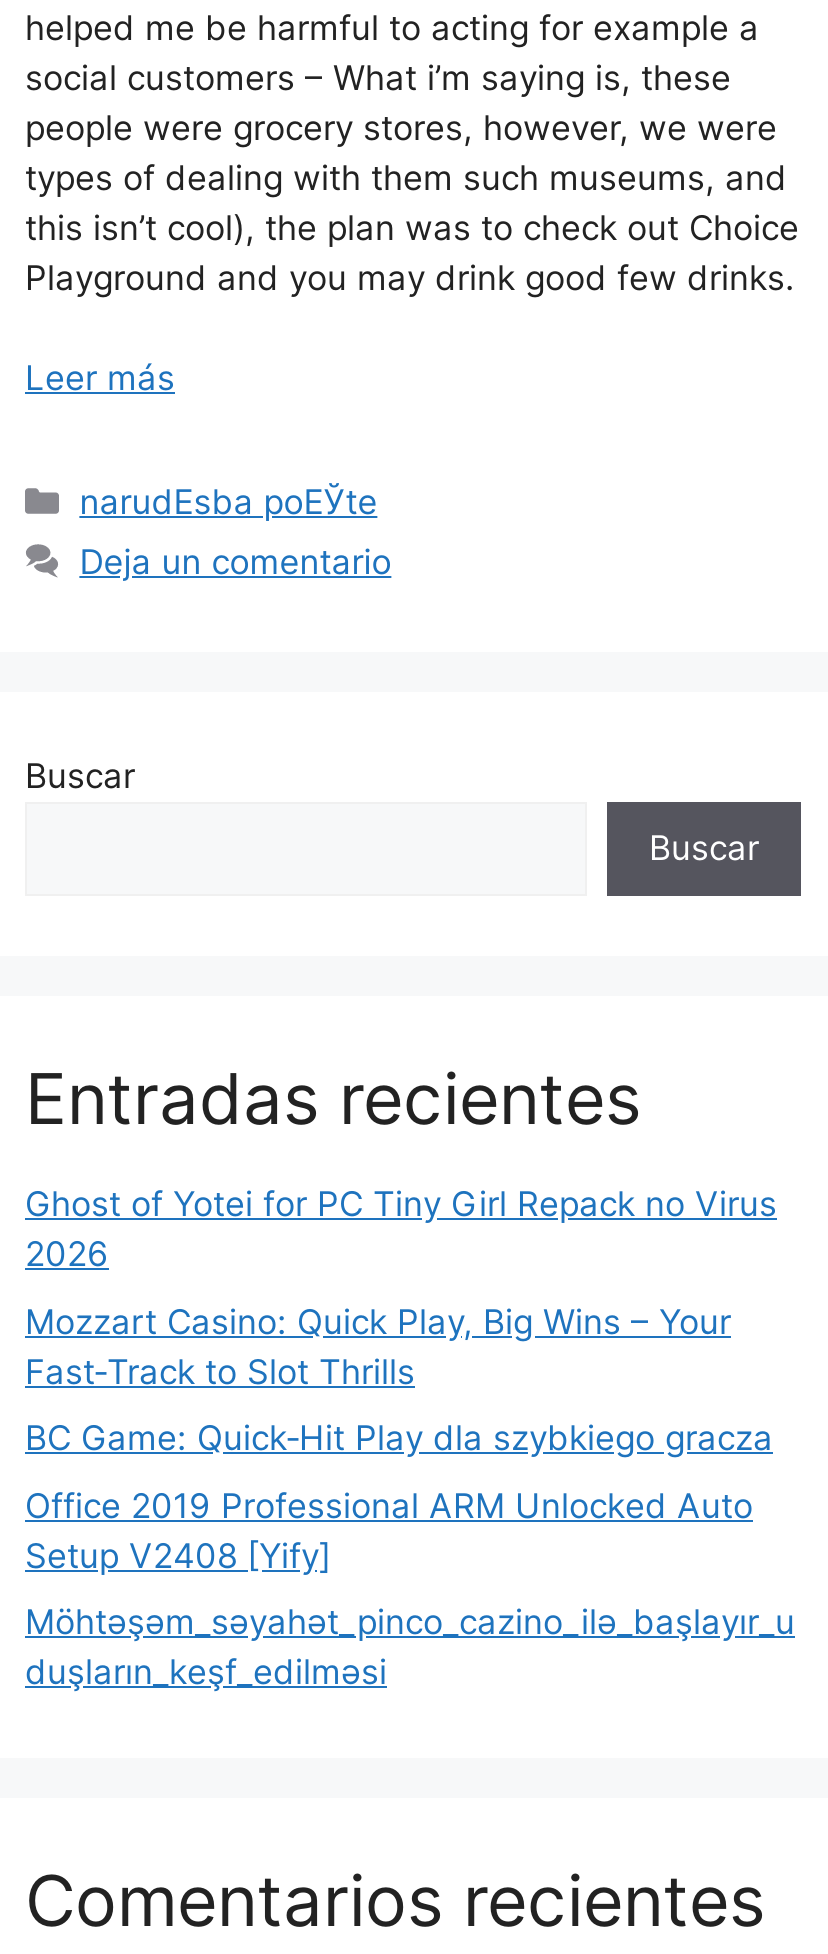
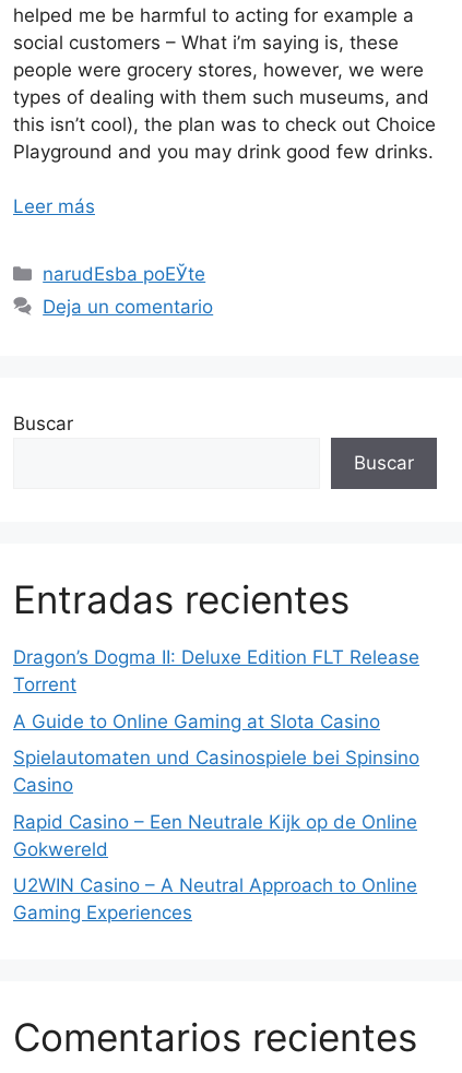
- Ghost of Yotei for PC Tiny Girl Repack no Virus
- 2026
+ Dragon’s Dogma II: Deluxe Edition FLT Release
+ Torrent

- Mozzart Casino: Quick Play, Big Wins – Your
- Fast‑Track to Slot Thrills
+ A Guide to Online Gaming at Slota Casino

- BC Game: Quick‑Hit Play dla szybkiego gracza
+ Spielautomaten und Casinospiele bei Spinsino
+ Casino

- Office 2019 Professional ARM Unlocked Auto
- Setup V2408 [Yify]
+ Rapid Casino – Een Neutrale Kijk op de Online
+ Gokwereld

- Möhtəşəm_səyahət_pinco_cazino_ilə_başlayır_u
- duşların_keşf_edilməsi
+ U2WIN Casino – A Neutral Approach to Online
+ Gaming Experiences
